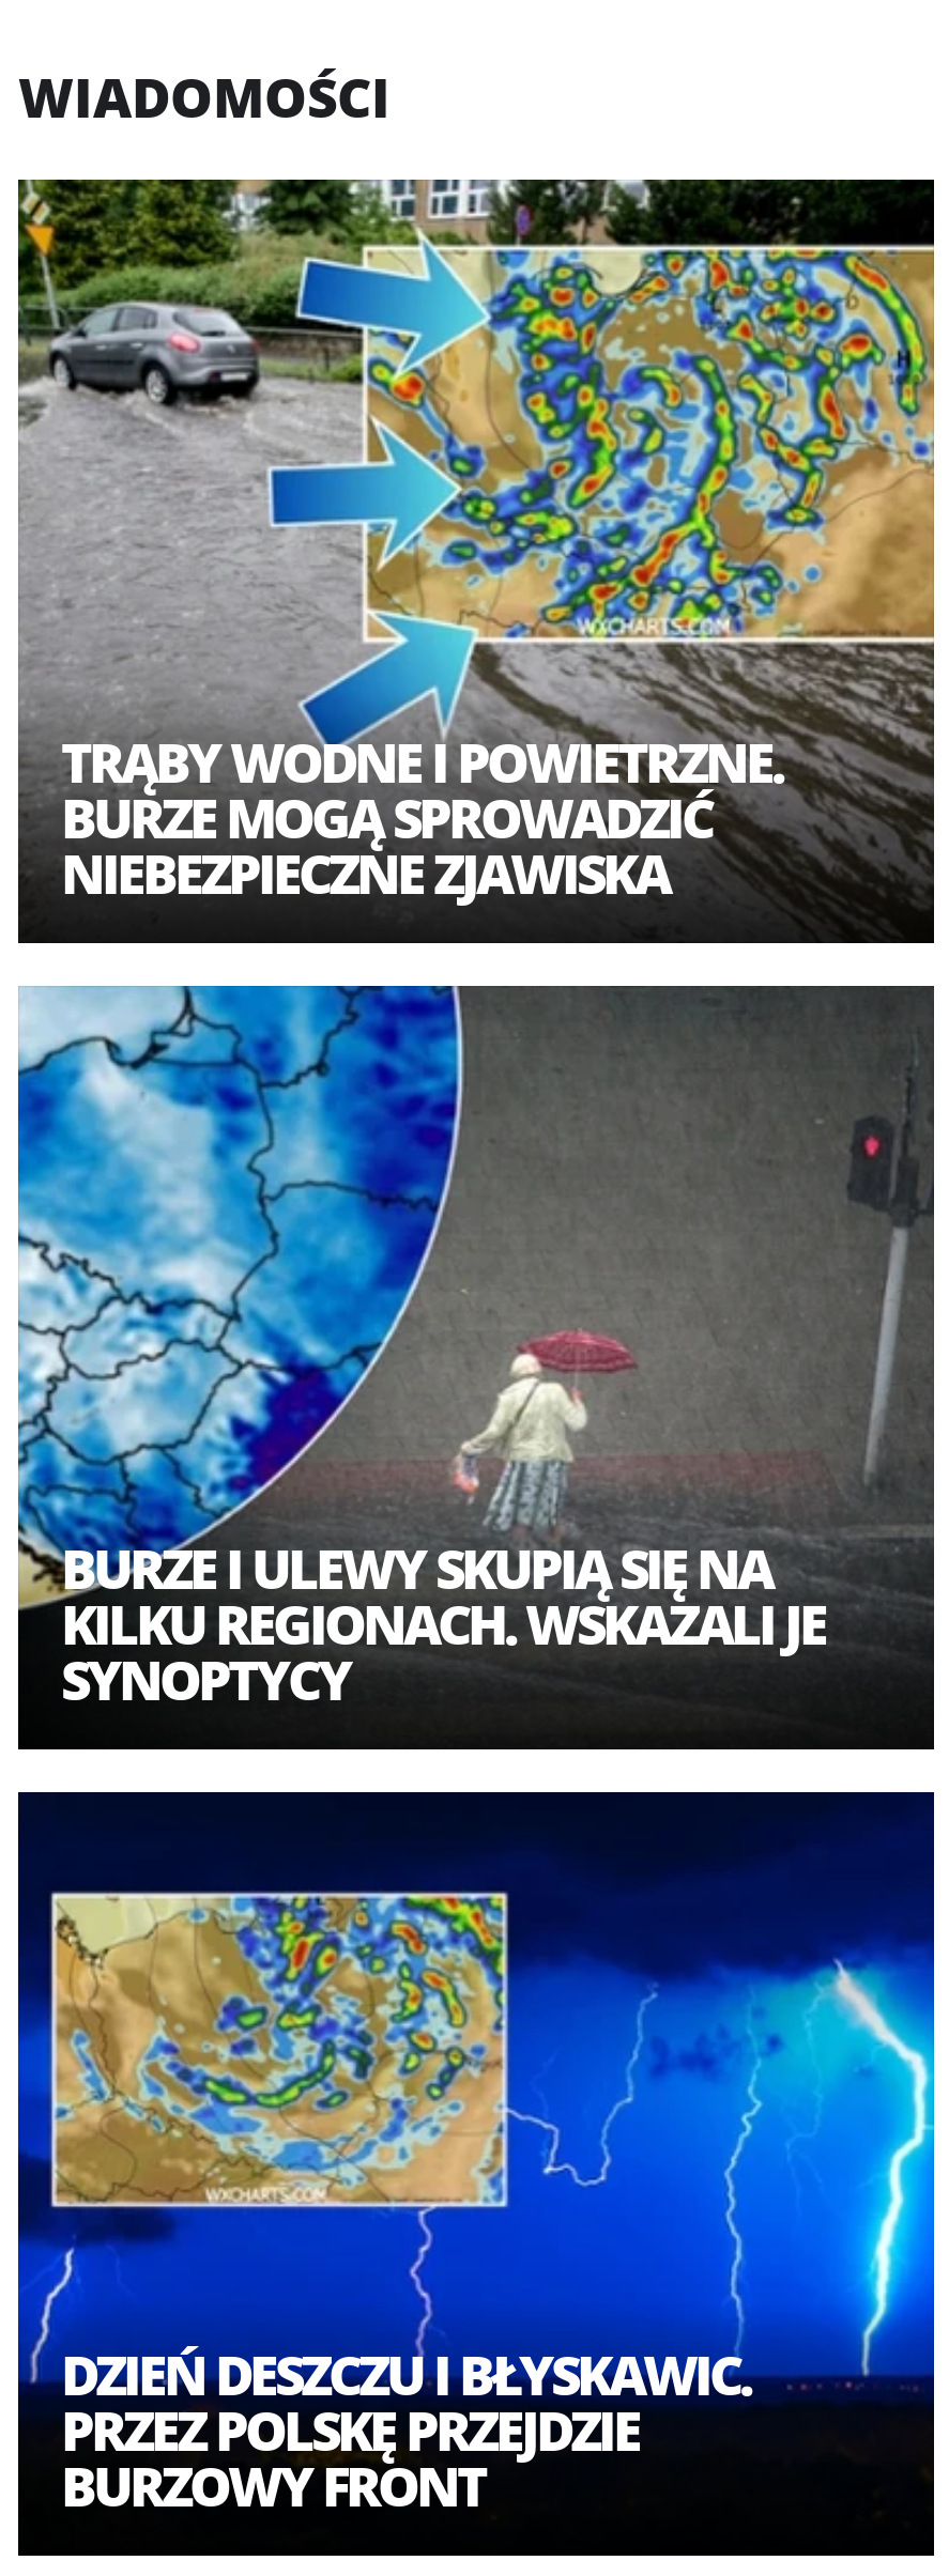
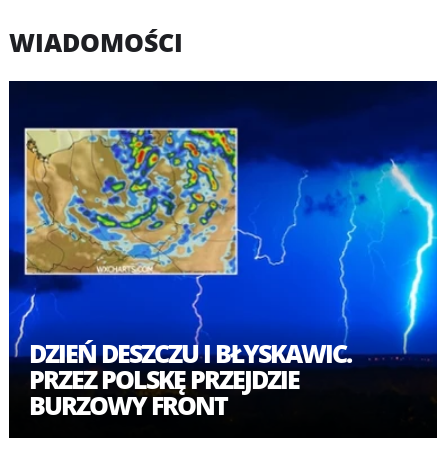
- [image]
- TRĄBY WODNE I POWIETRZNE.
- BURZE MOGĄ SPROWADZIĆ
- NIEBEZPIECZNE ZJAWISKA

- [image]
- BURZE I ULEWY SKUPIĄ SIĘ NA
- KILKU REGIONACH. WSKAZALI JE
- SYNOPTYCY
